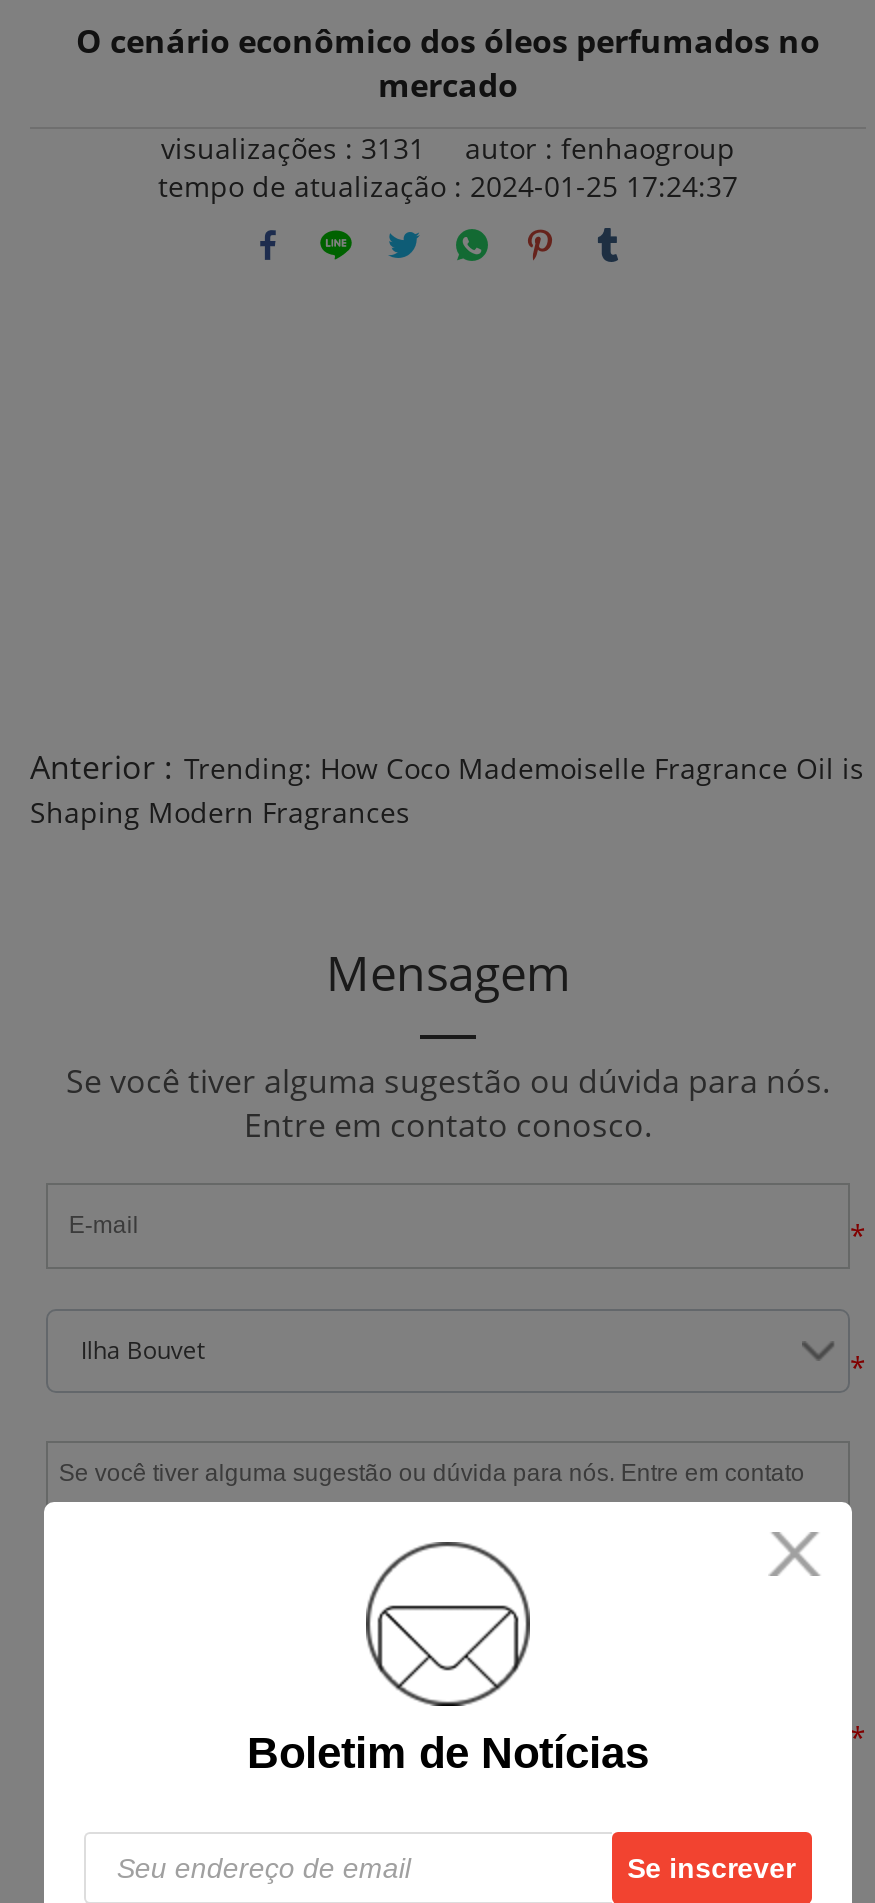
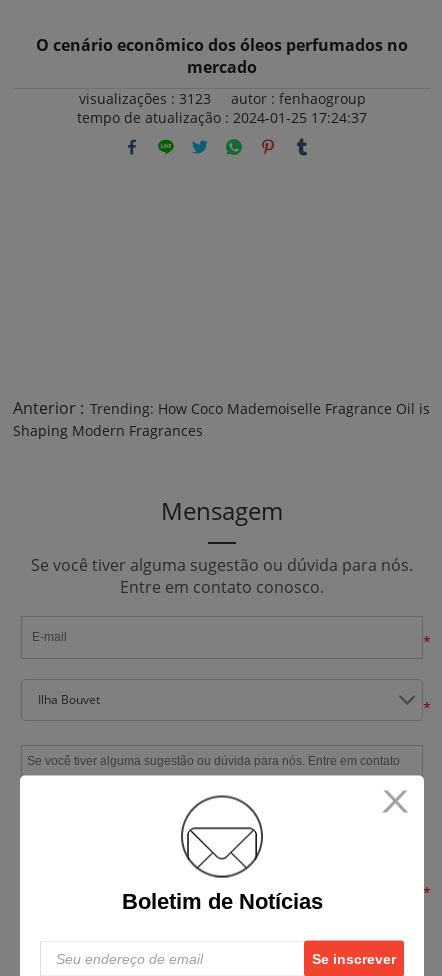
- visualizações : 3131
+ visualizações : 3123
